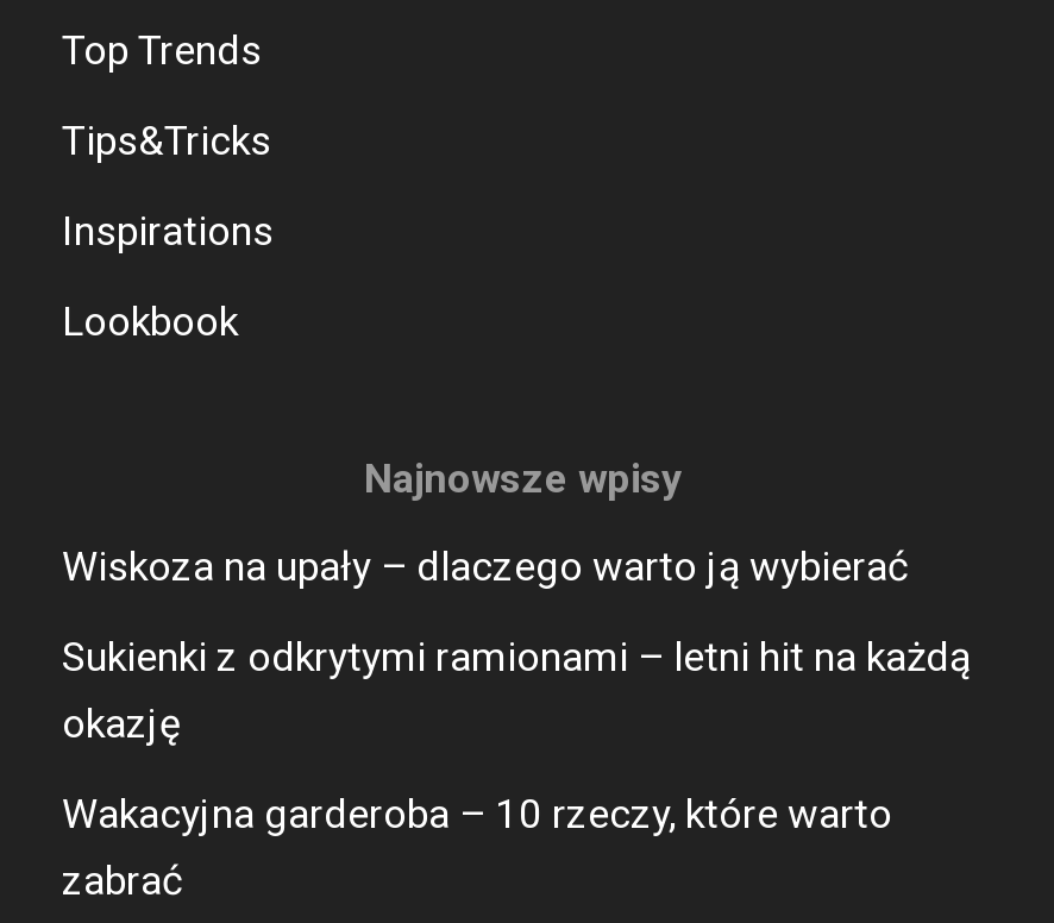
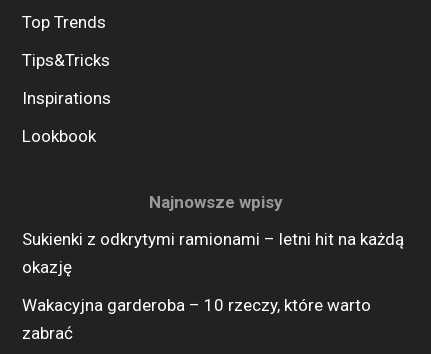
- Wiskoza na upały – dlaczego warto ją wybierać
